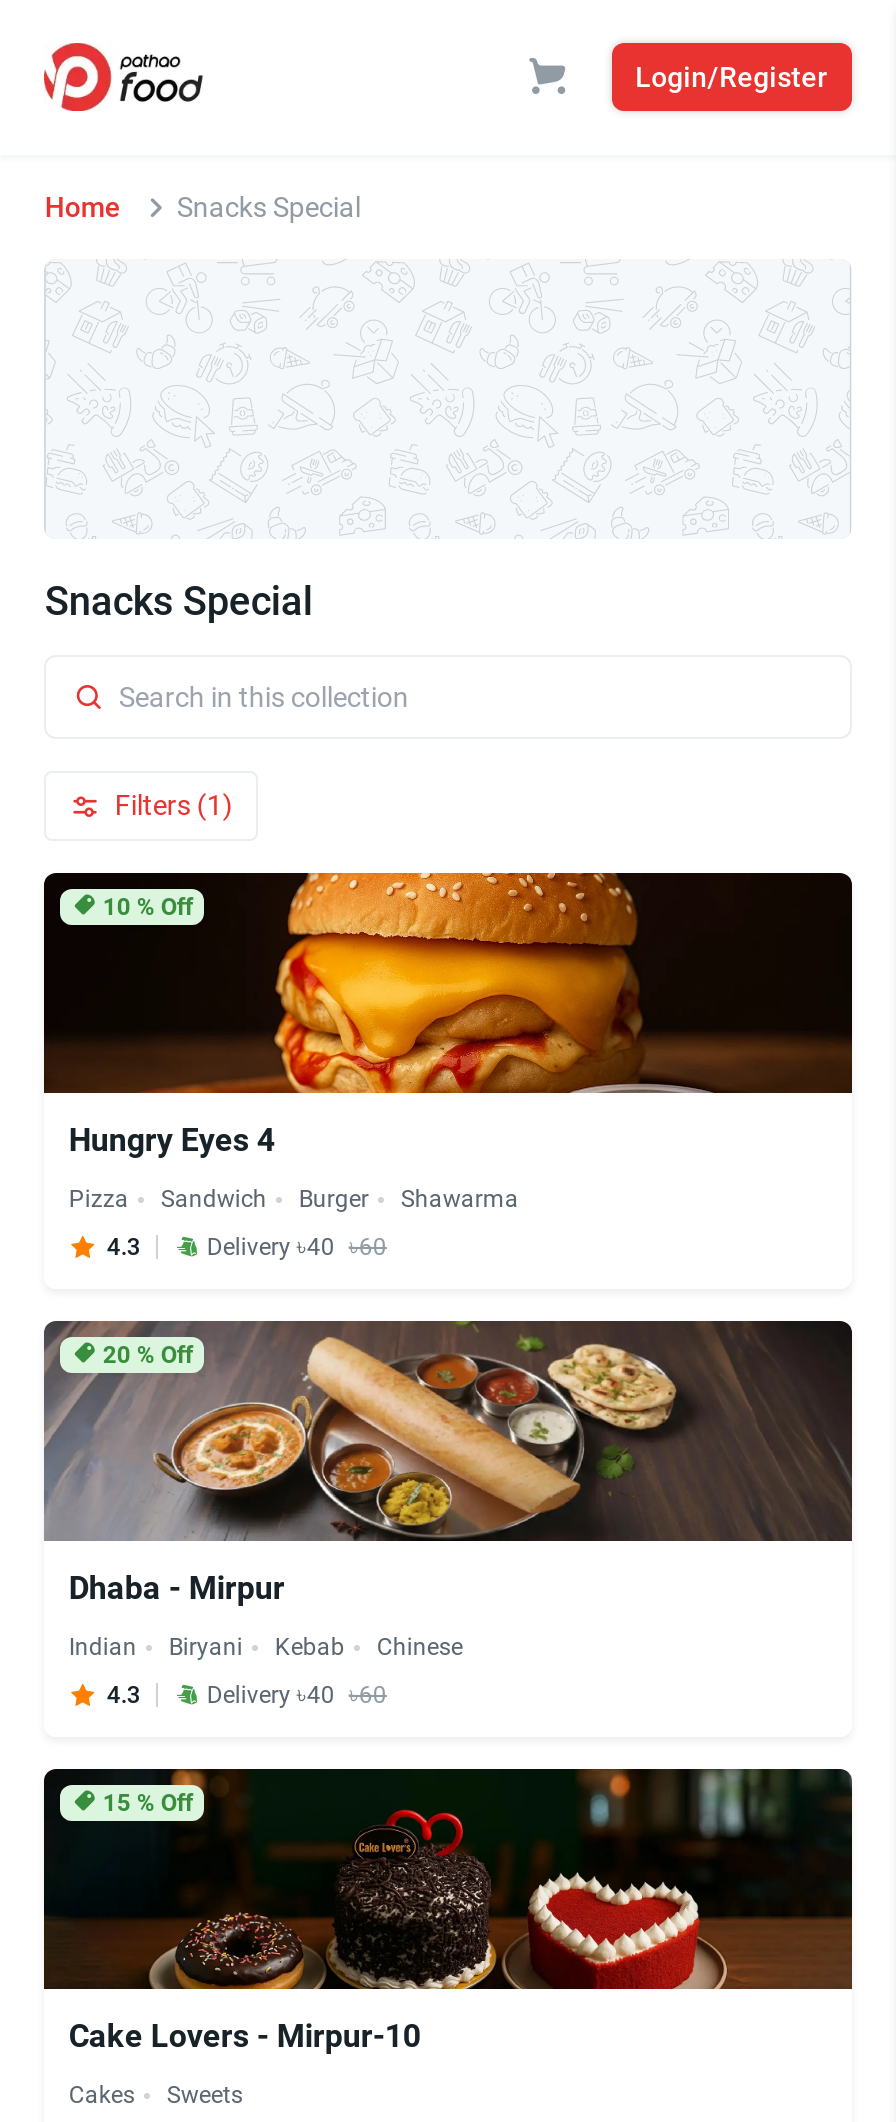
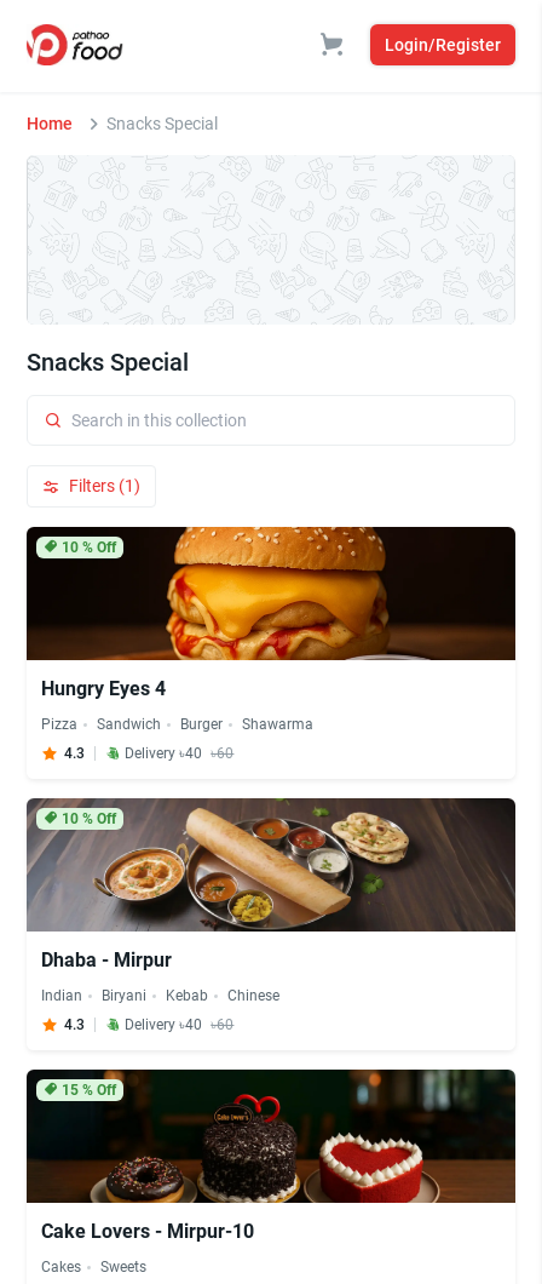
- 20% Off
+ 10% Off
